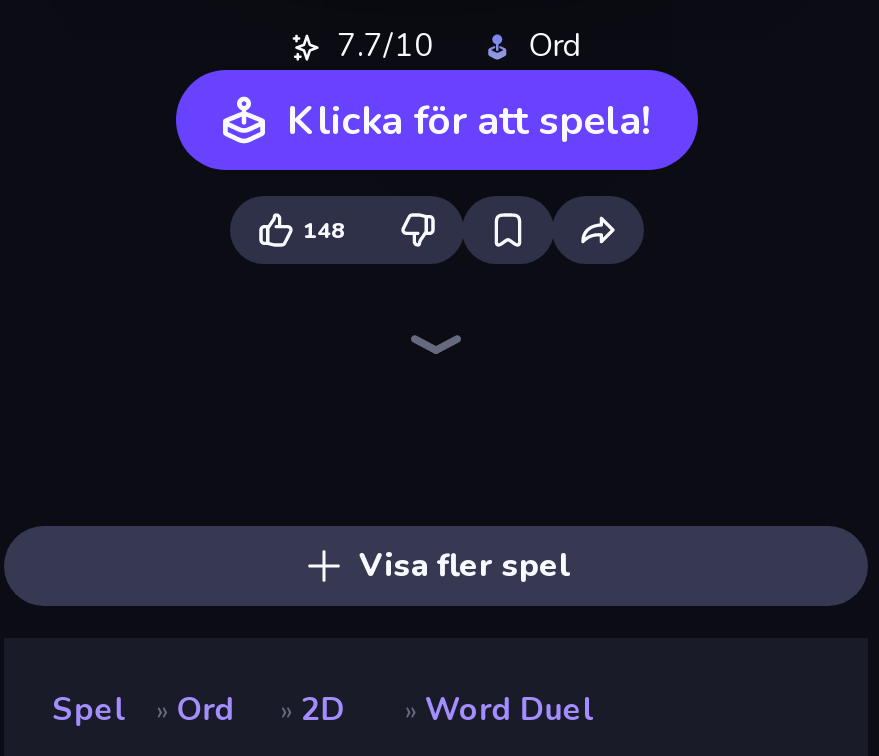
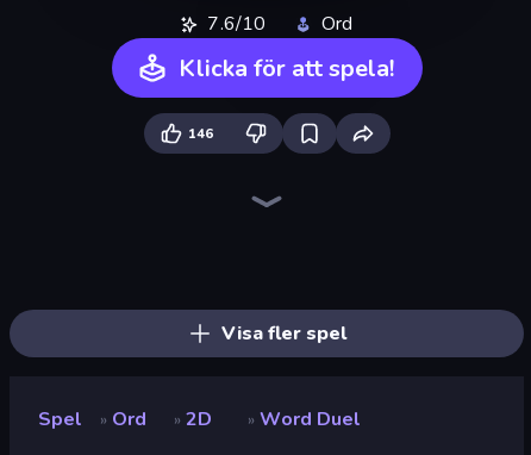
- 7.7/10
+ 7.6/10

- 148
+ 146
